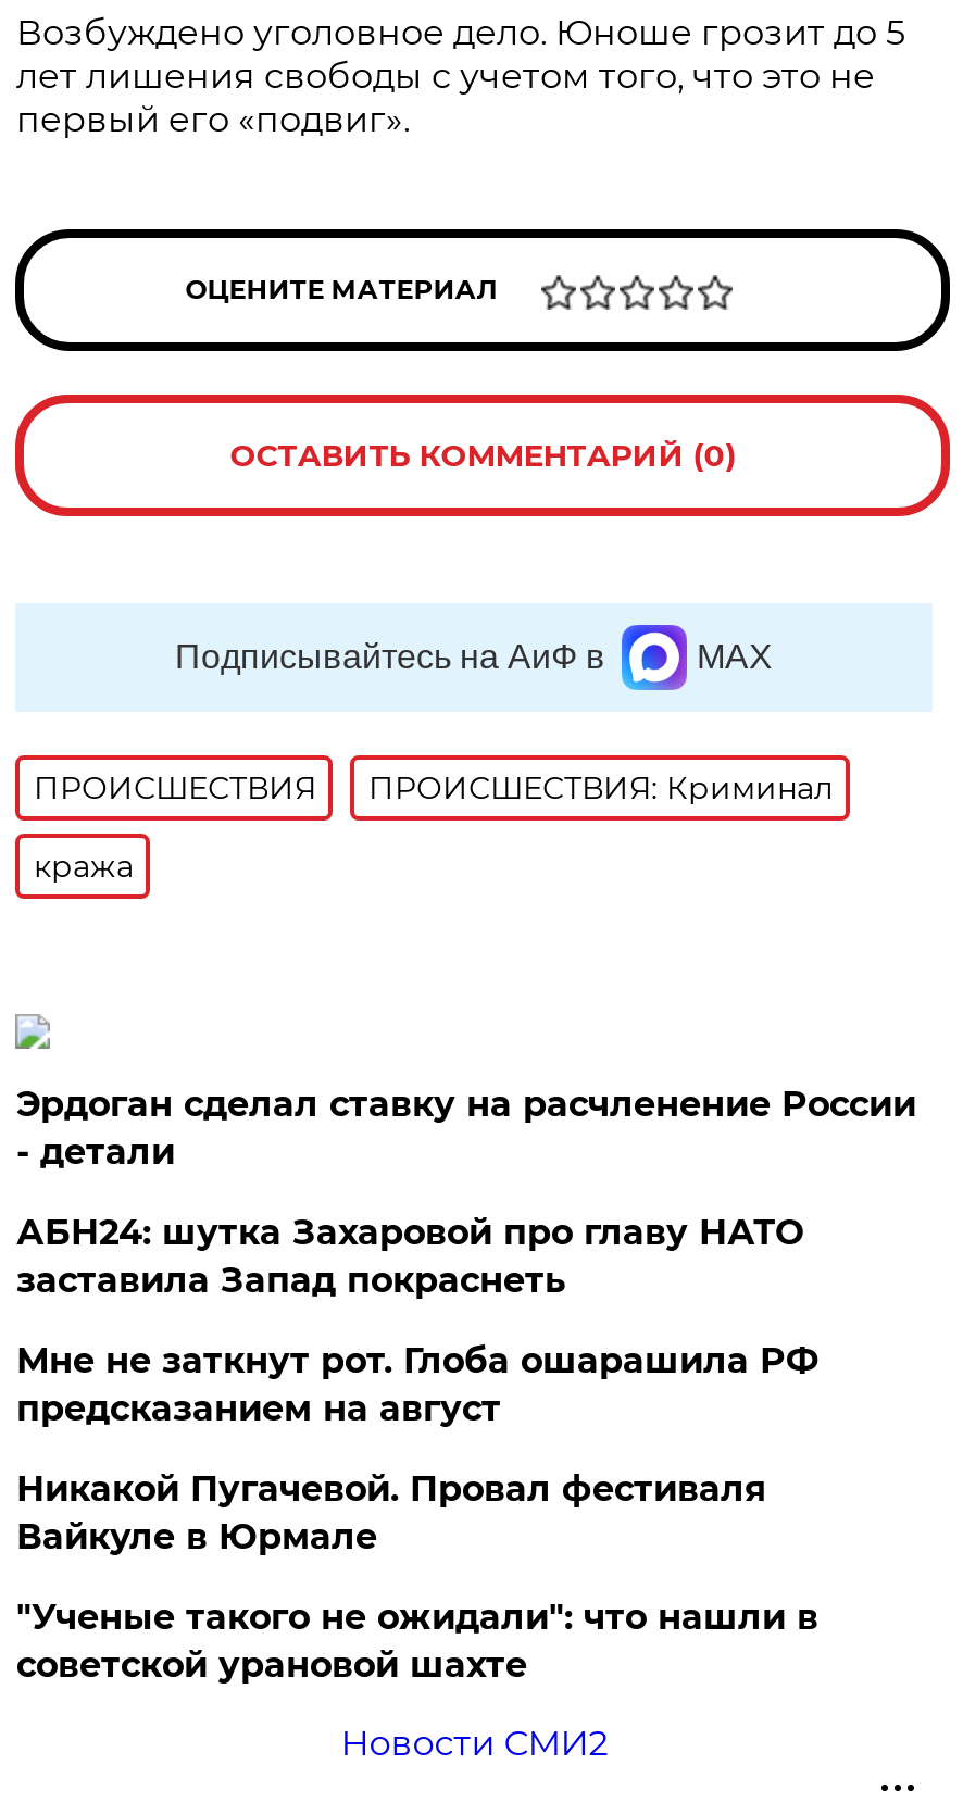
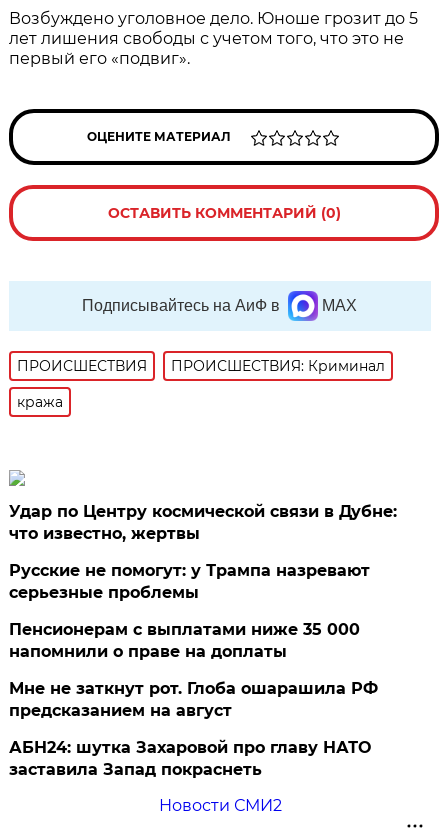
- Эрдоган сделал ставку на расчленение России
- - детали
+ Удар по Центру космической связи в Дубне:
+ что известно, жертвы
+ Русские не помогут: у Трампа назревают
+ серьезные проблемы
+ Пенсионерам с выплатами ниже 35 000
+ напомнили о праве на доплаты

moved down: АБН24: шутка Захаровой про главу НАТО | заставила Запад покраснеть

moved down: Мне не заткнут рот. Глоба ошарашила РФ | предсказанием на август

- Никакой Пугачевой. Провал фестиваля
- Вайкуле в Юрмале
- "Ученые такого не ожидали": что нашли в
- советской урановой шахте
